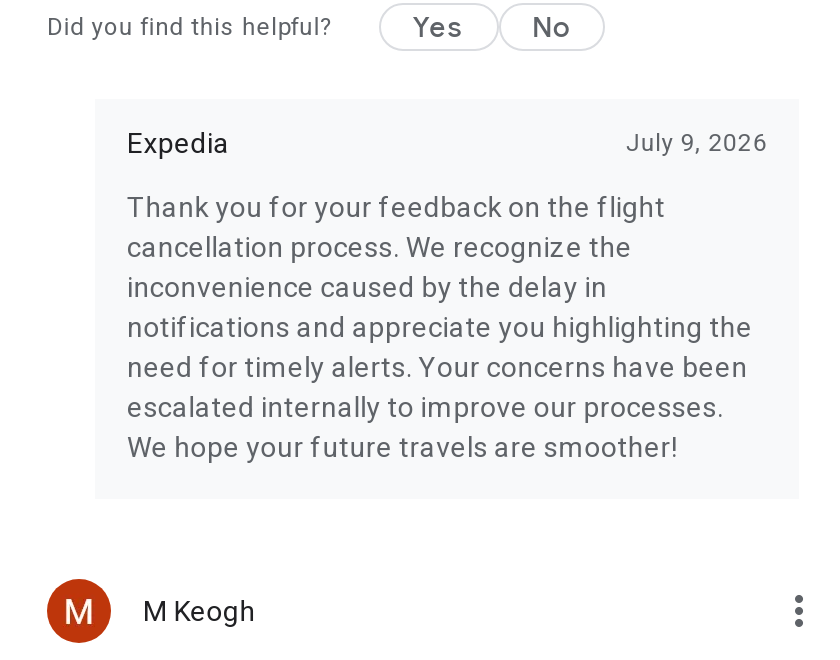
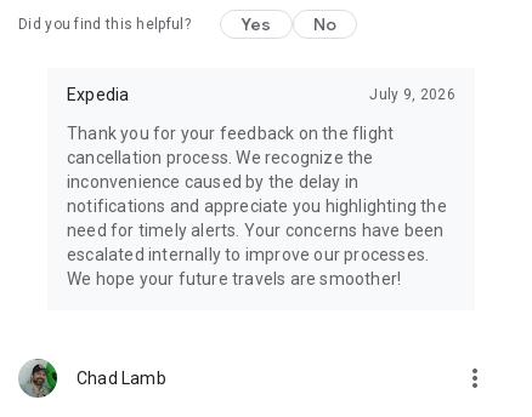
- [image]
- M Keogh
+ [image]
+ Chad Lamb
